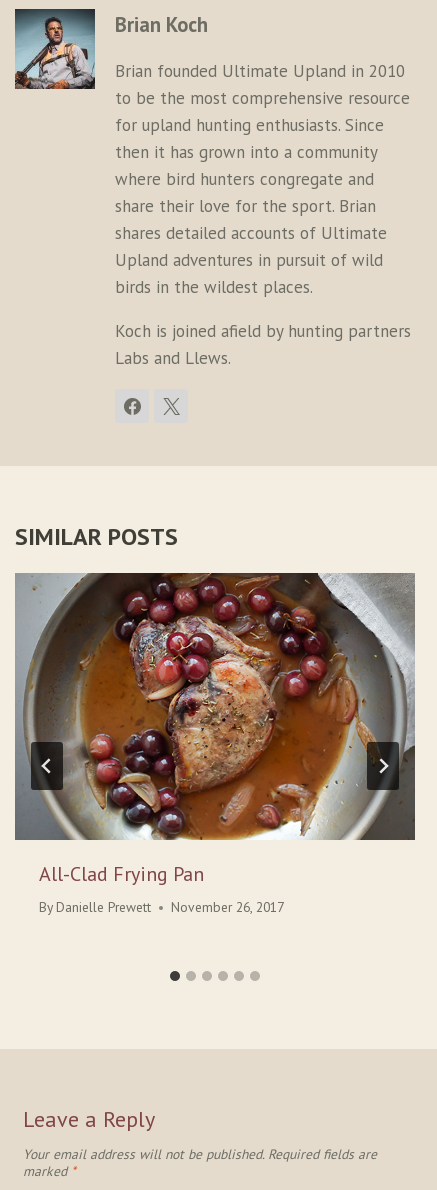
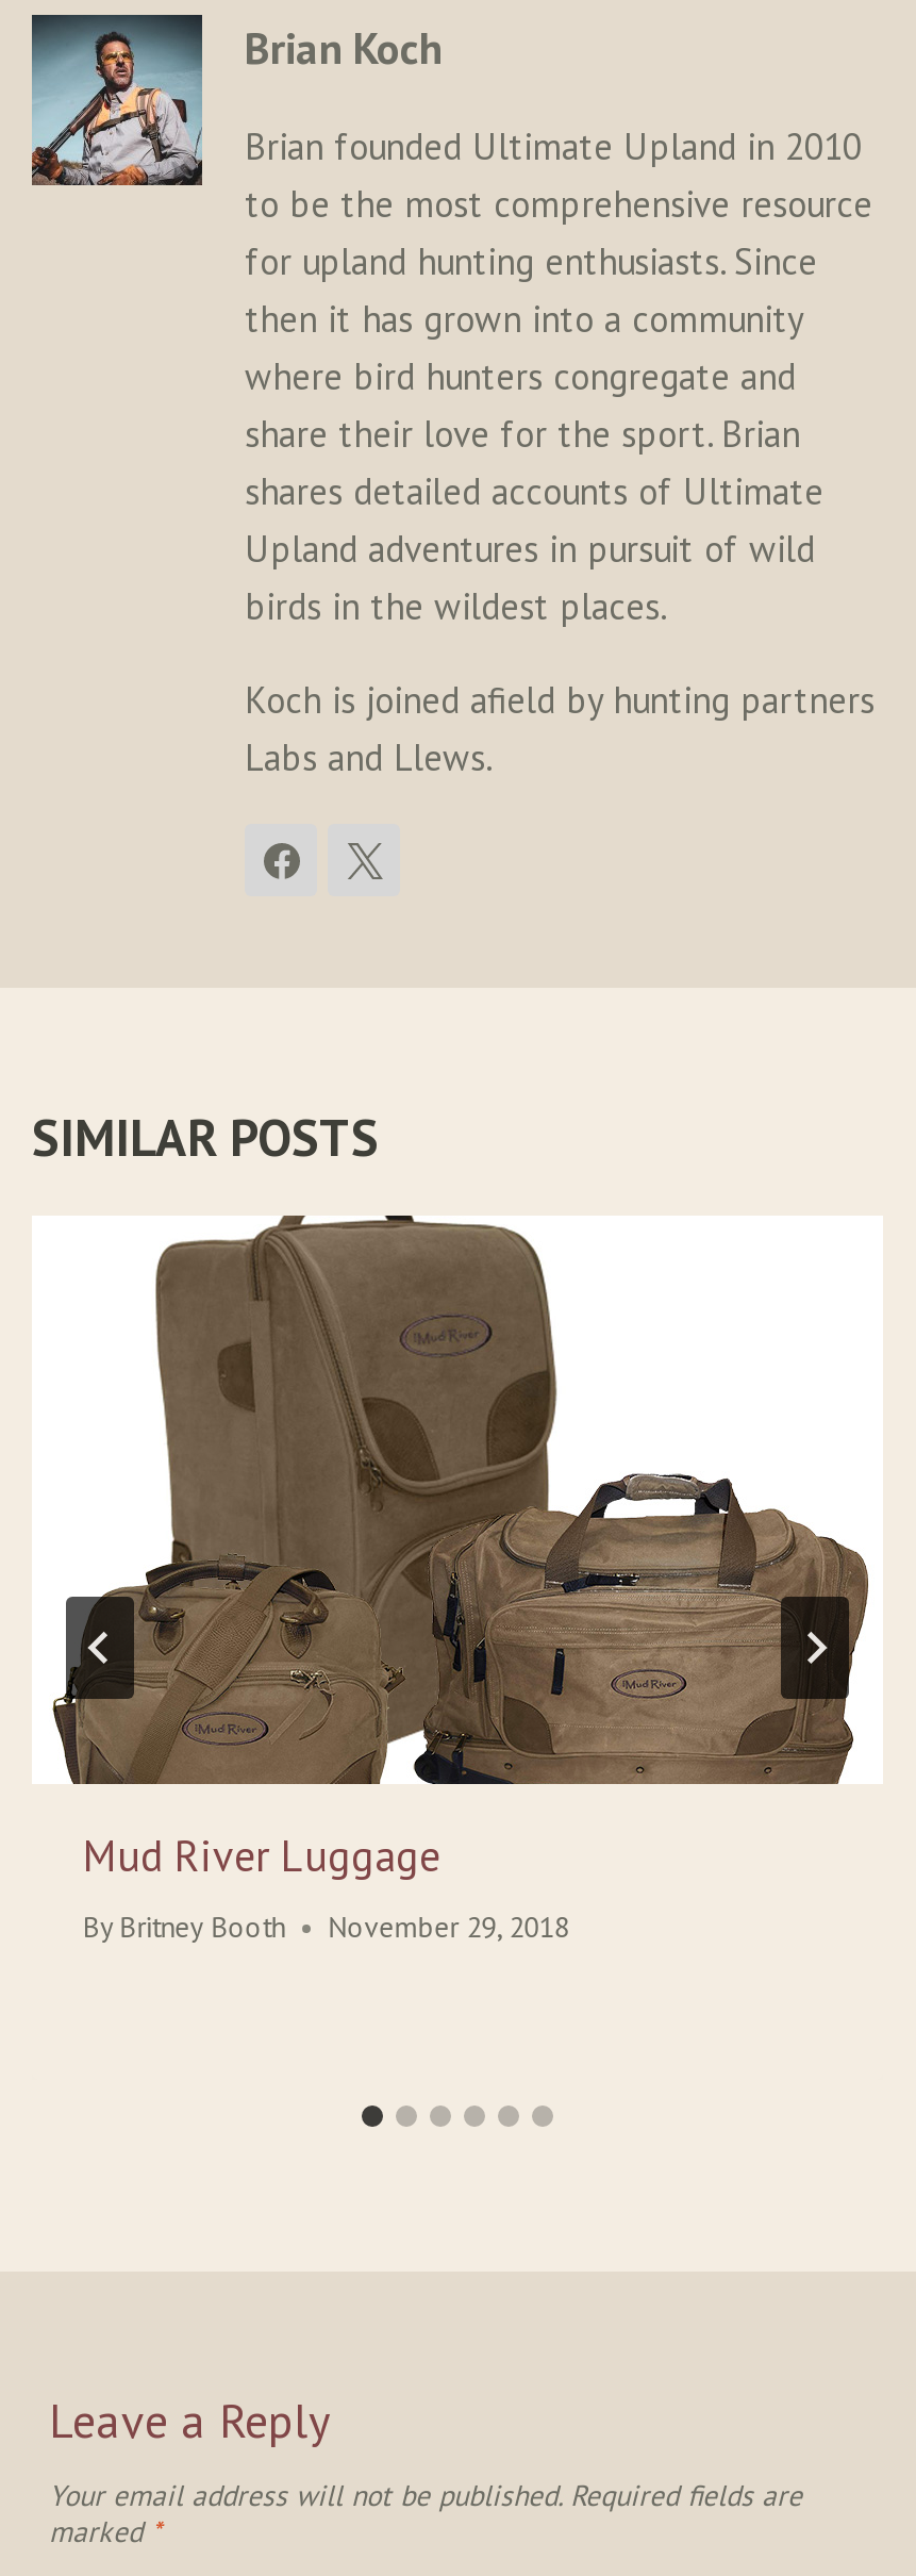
- [image]
- All-Clad Frying Pan
- By Danielle Prewett
- November 26, 2017
+ [image]
+ Mud River Luggage
+ By Britney Booth
+ November 29, 2018
